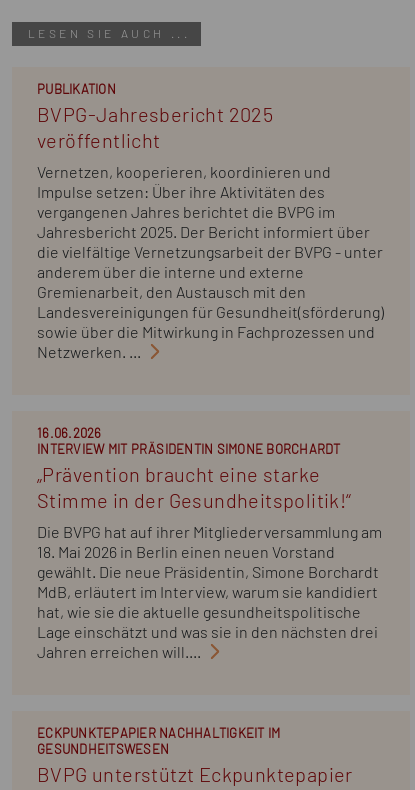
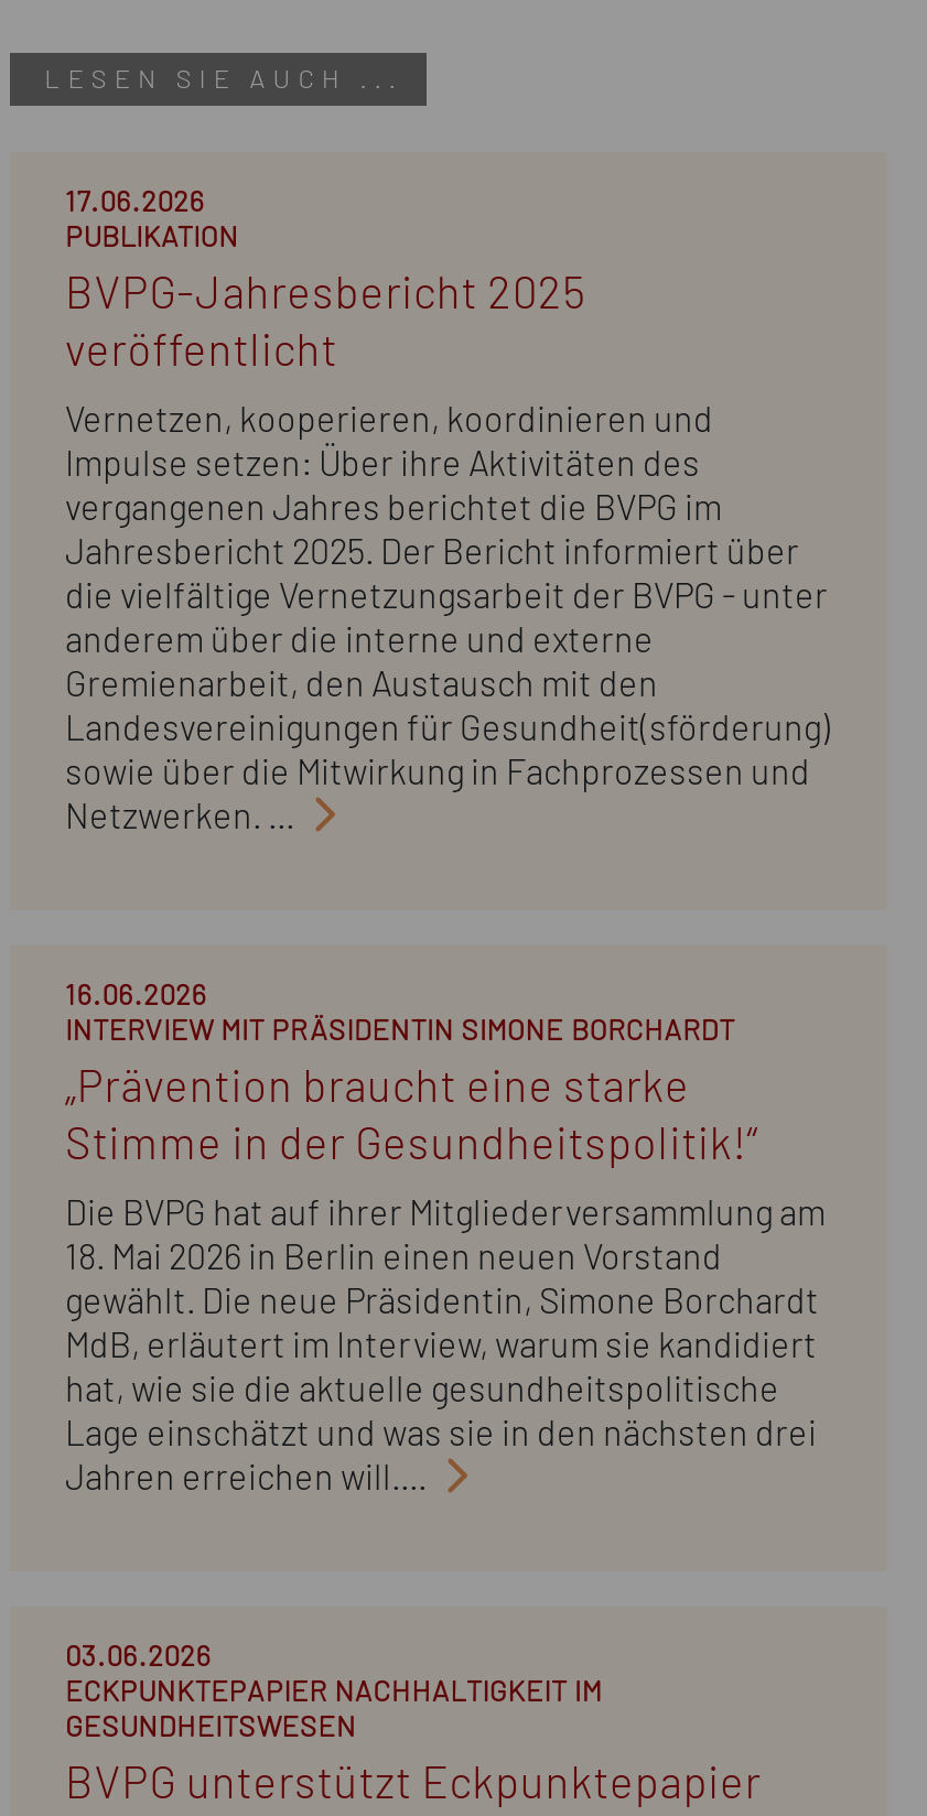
+ 17.06.2026

+ 03.06.2026
